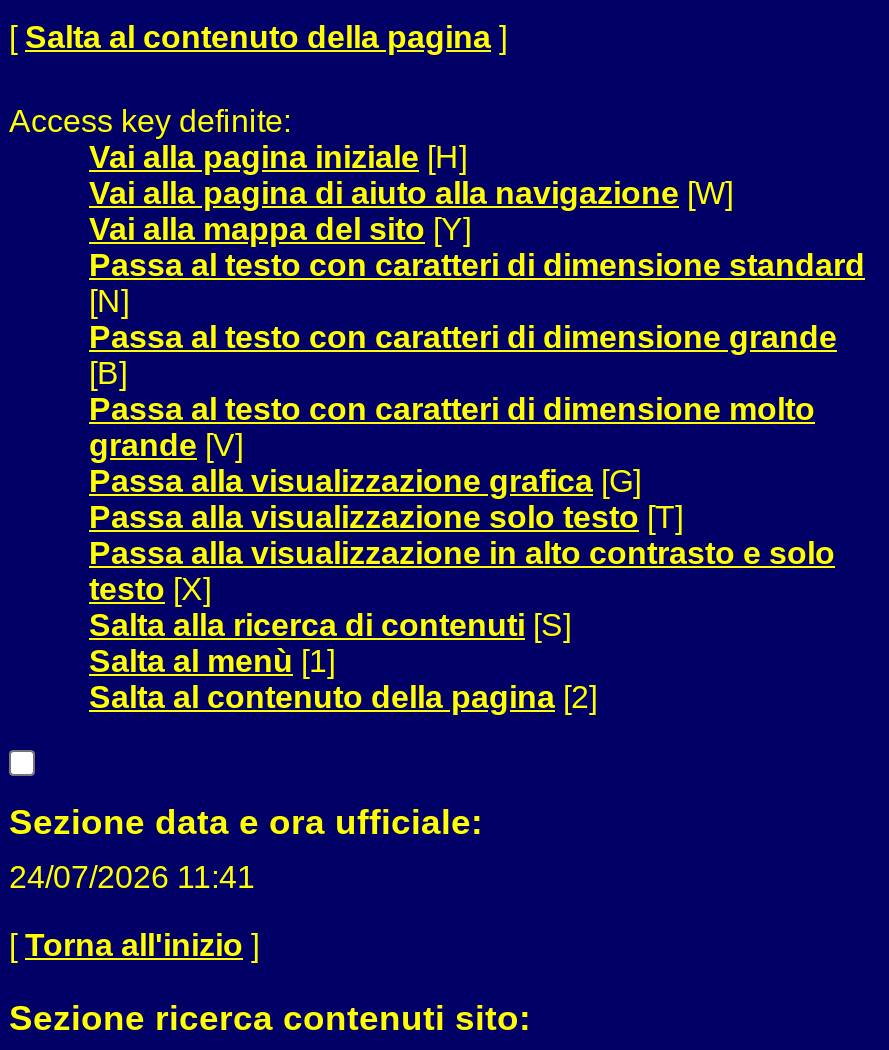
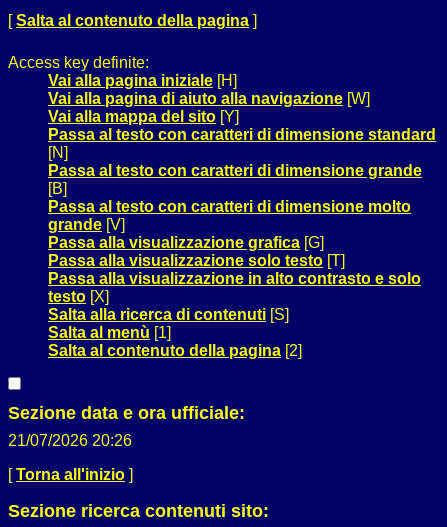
- 24/07/2026 11:41
+ 21/07/2026 20:26
